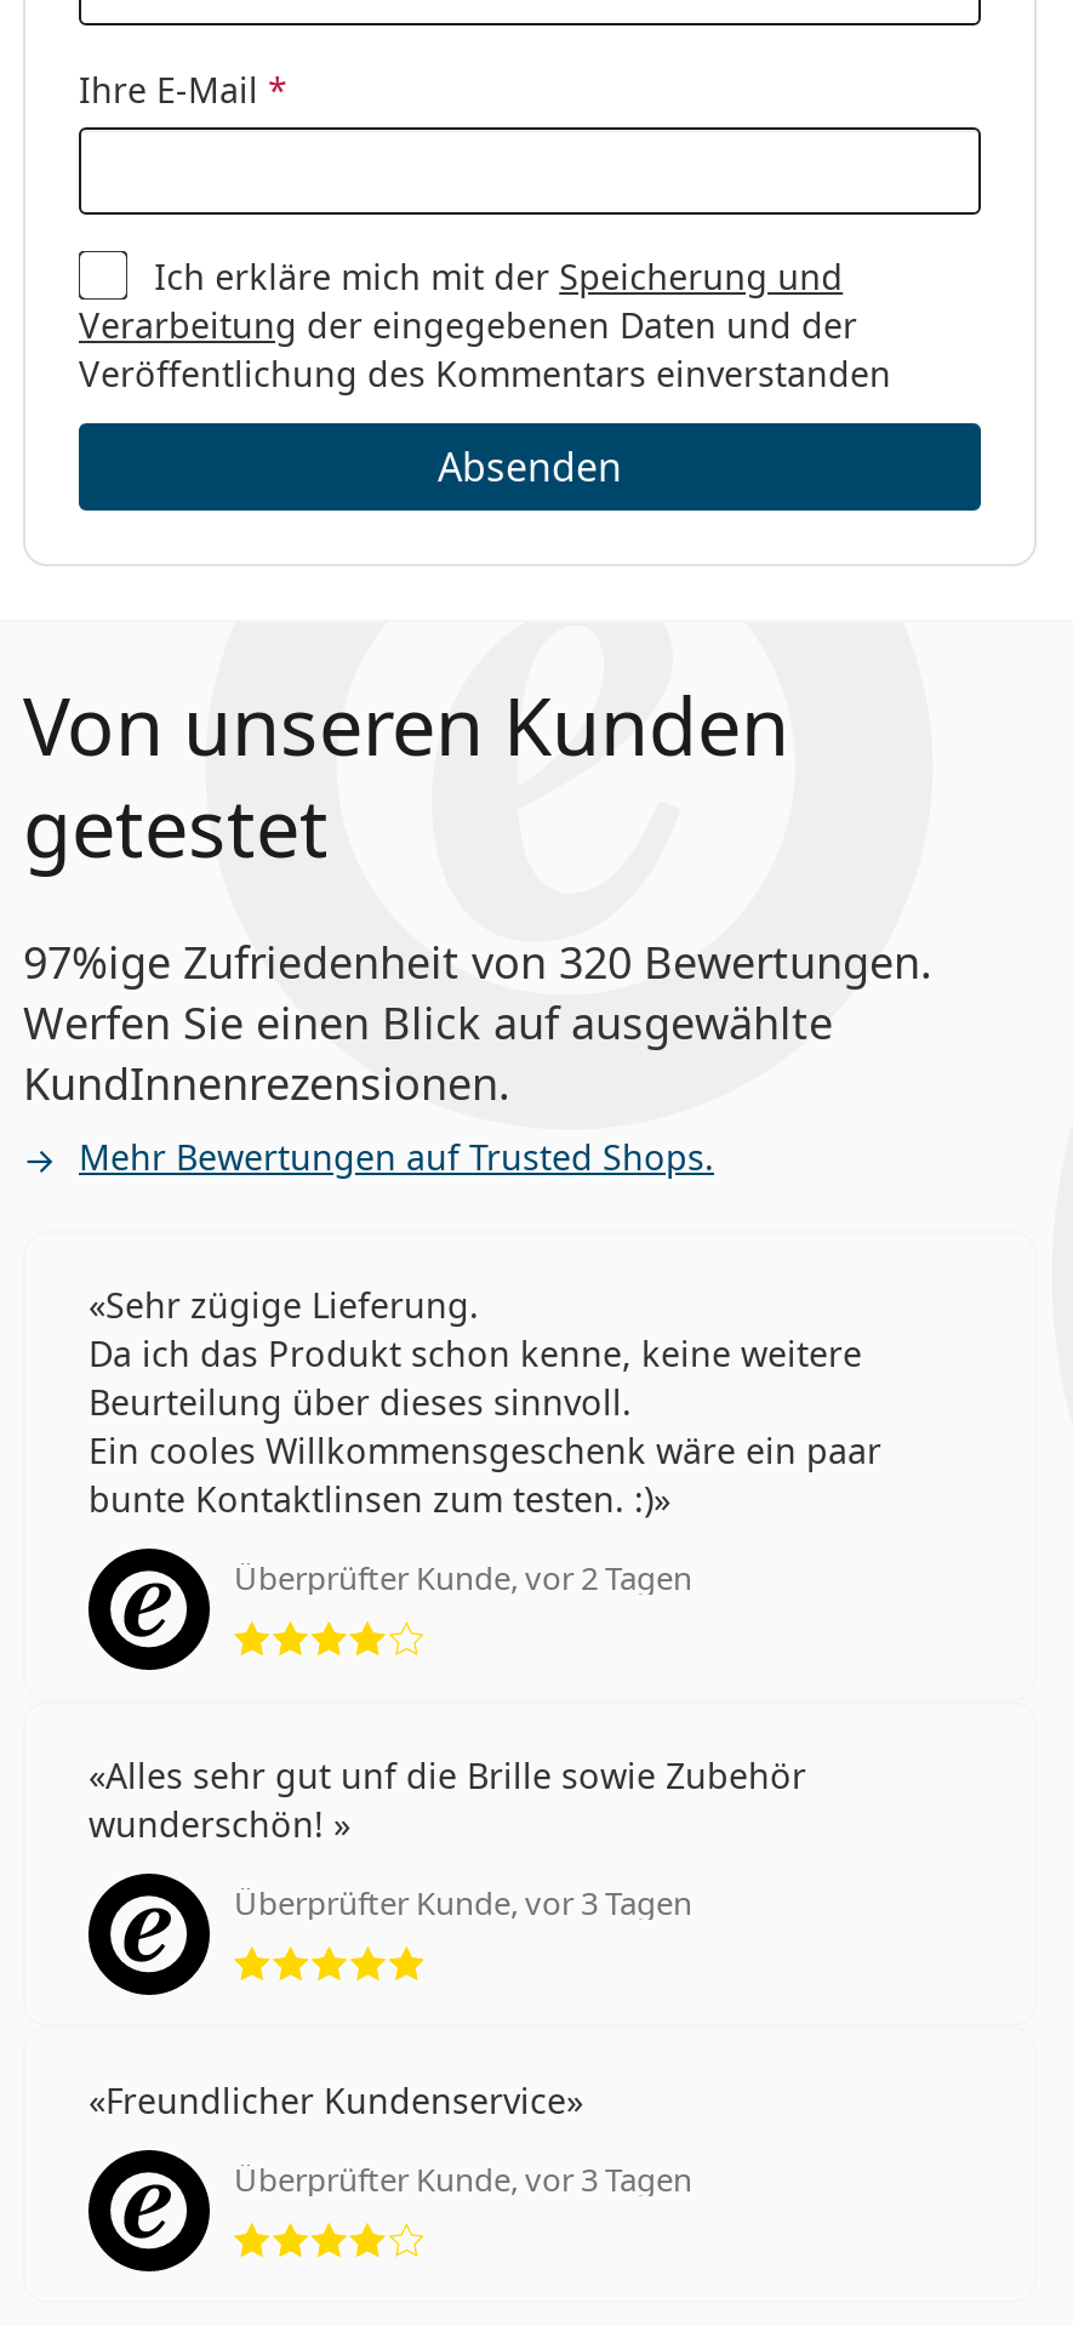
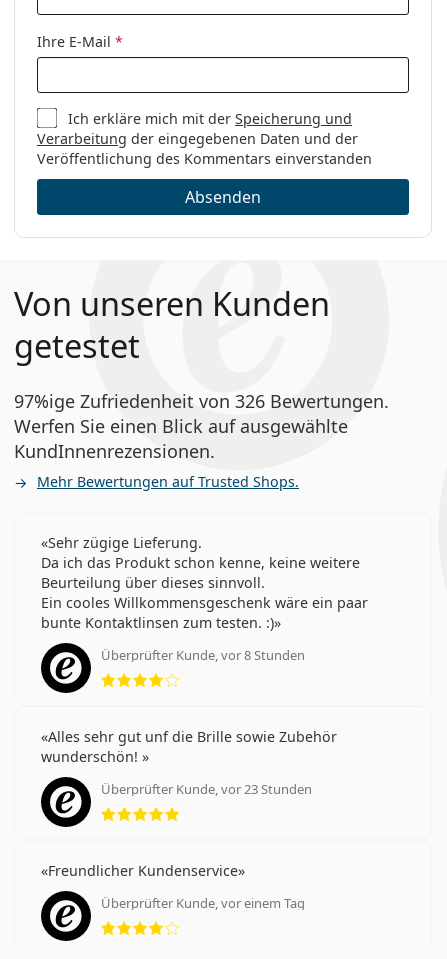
- 97%ige Zufriedenheit von 320 Bewertungen.
+ 97%ige Zufriedenheit von 326 Bewertungen.

- Überprüfter Kunde, vor 2 Tagen
+ Überprüfter Kunde, vor 8 Stunden

- Überprüfter Kunde, vor 3 Tagen
+ Überprüfter Kunde, vor 23 Stunden

- Überprüfter Kunde, vor 3 Tagen
+ Überprüfter Kunde, vor einem Tag
